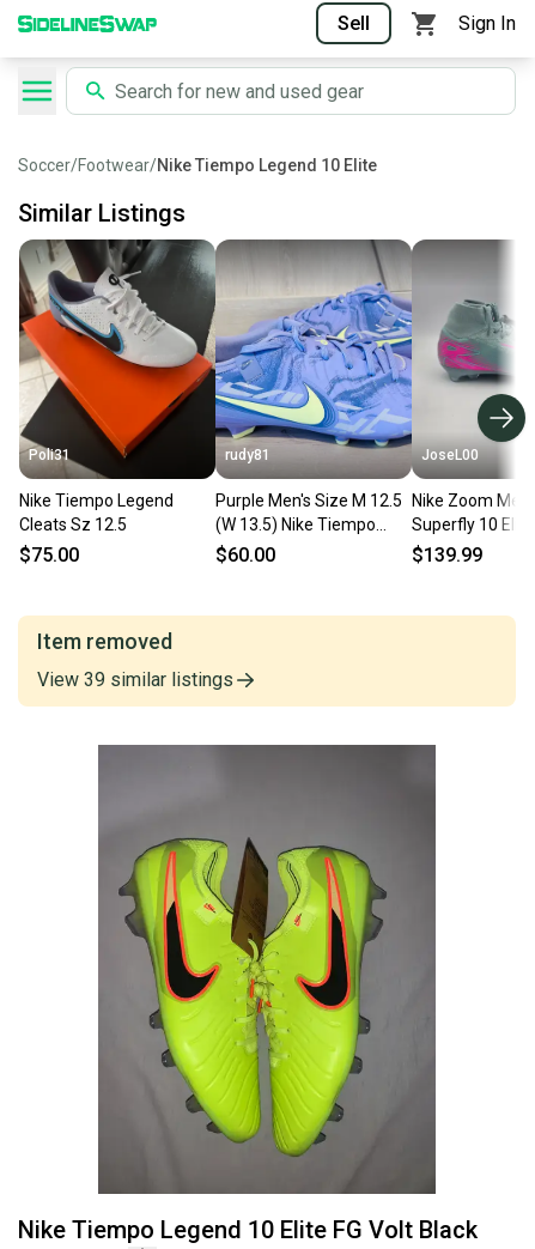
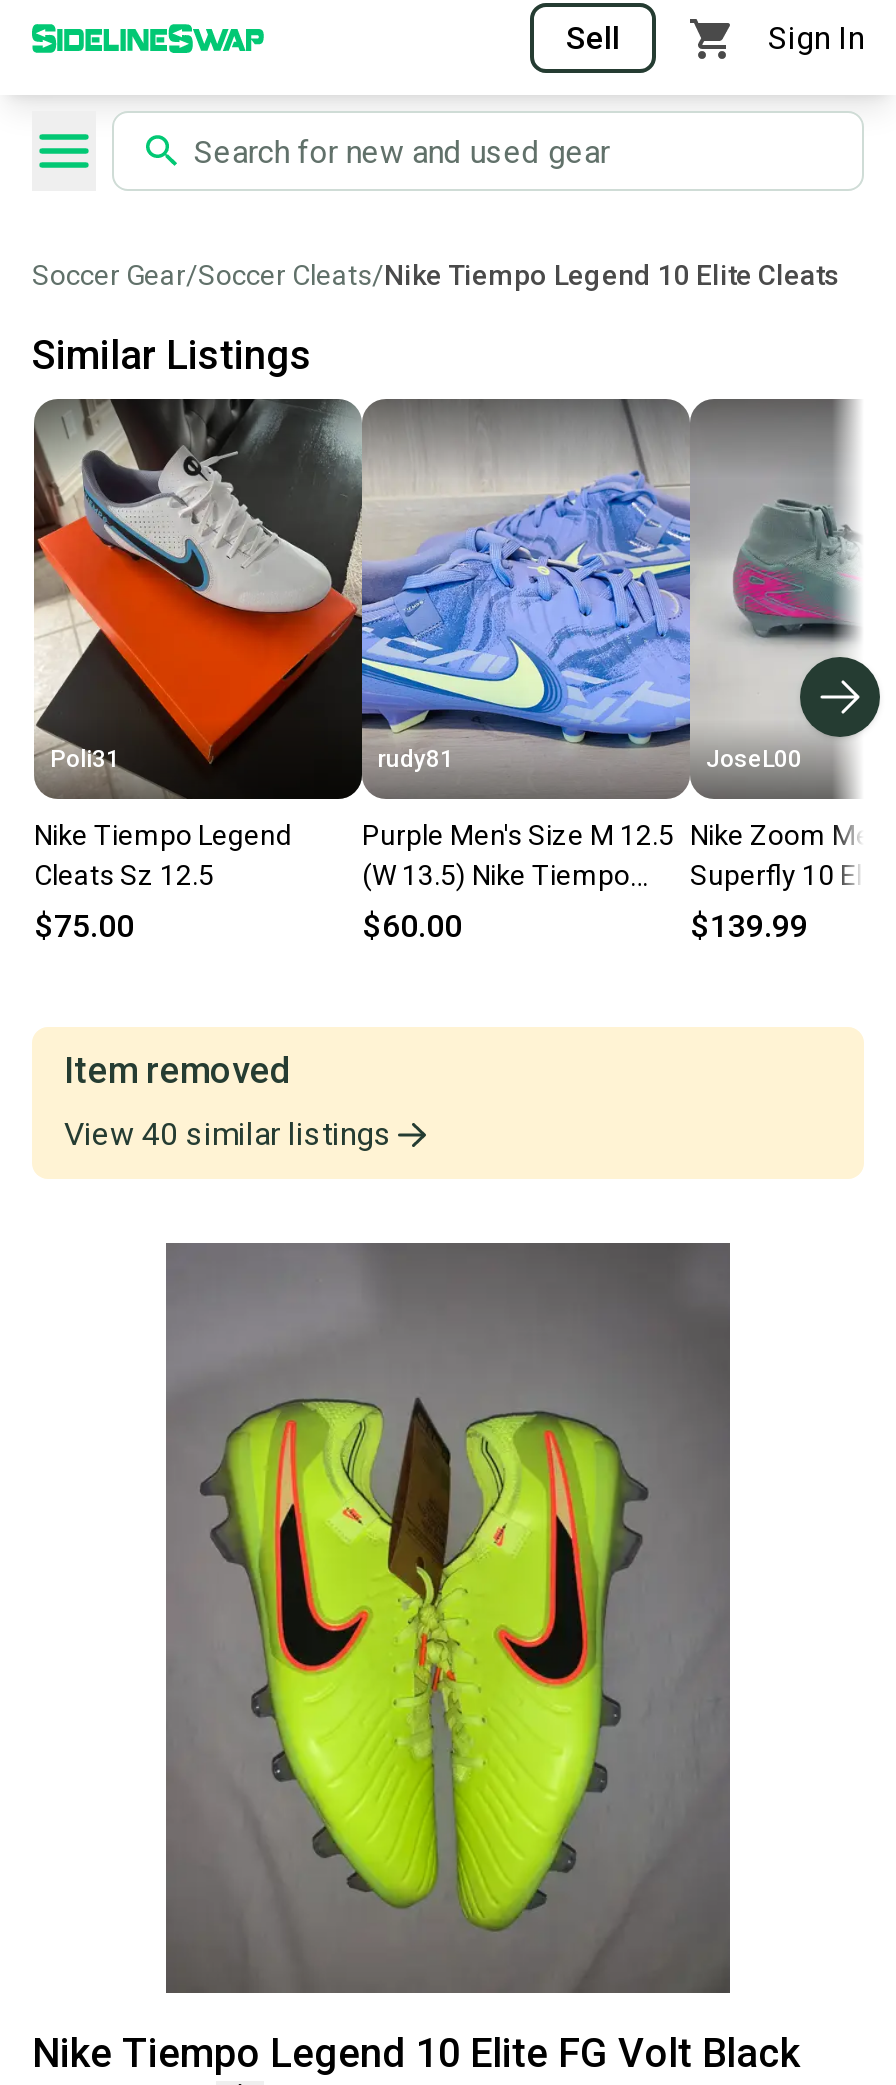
- Soccer/Footwear/Nike Tiempo Legend 10 Elite
+ Soccer Gear/Soccer Cleats/Nike Tiempo Legend 10 Elite Cleats

- View 39 similar listings
+ View 40 similar listings
